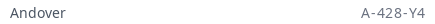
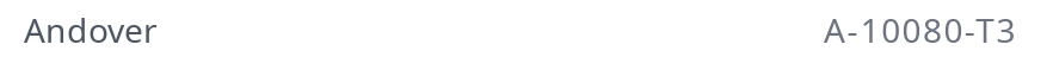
- A-428-Y4
+ A-10080-T3
